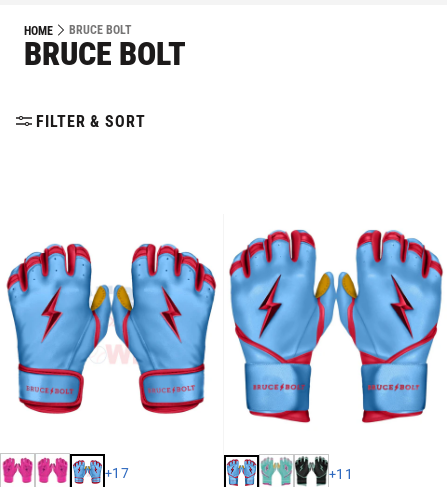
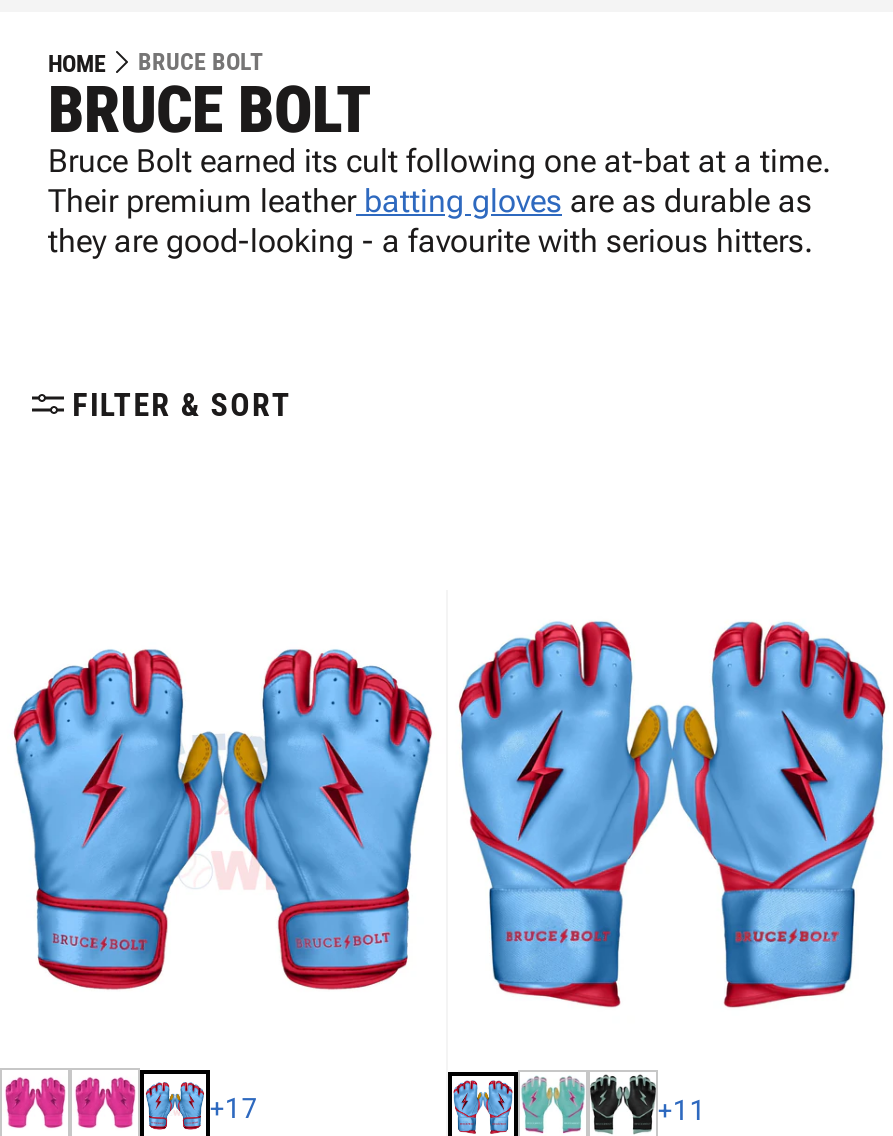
+ Bruce Bolt earned its cult following one at-bat at a time.
+ Their premium leather batting gloves are as durable as
+ they are good-looking - a favourite with serious hitters.
